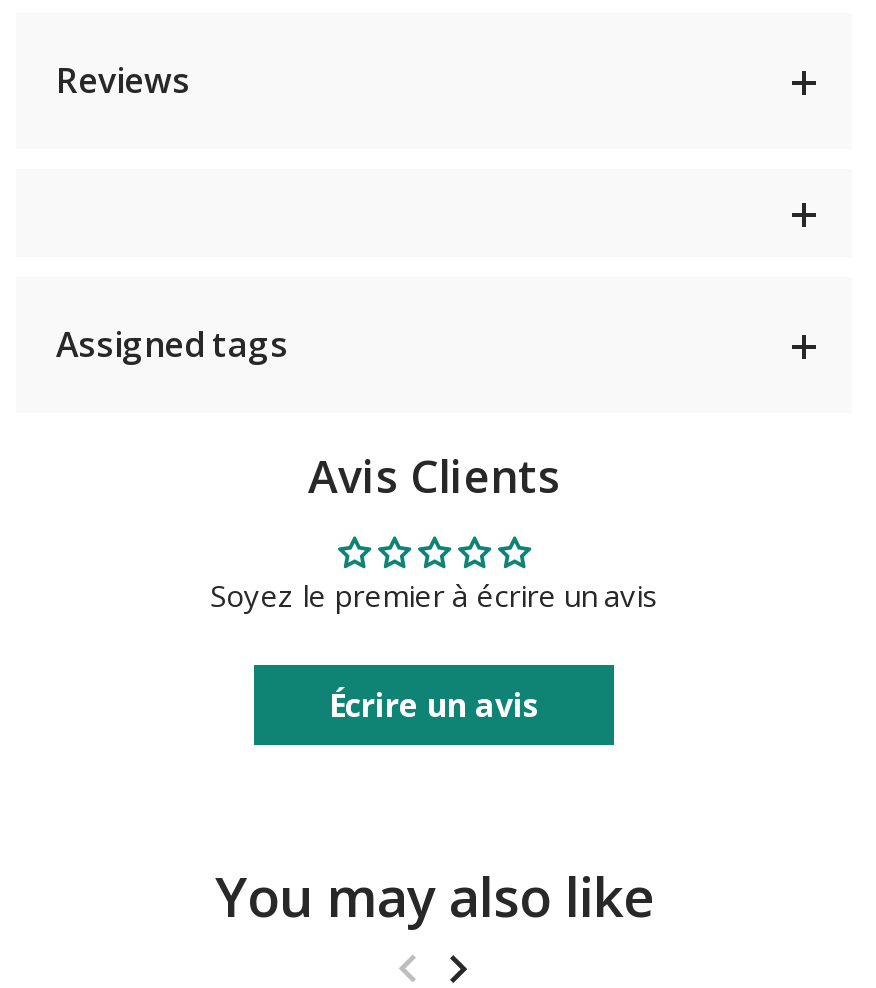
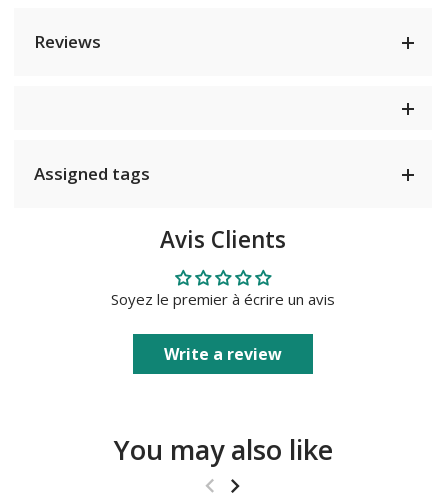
- Écrire un avis
+ Write a review
